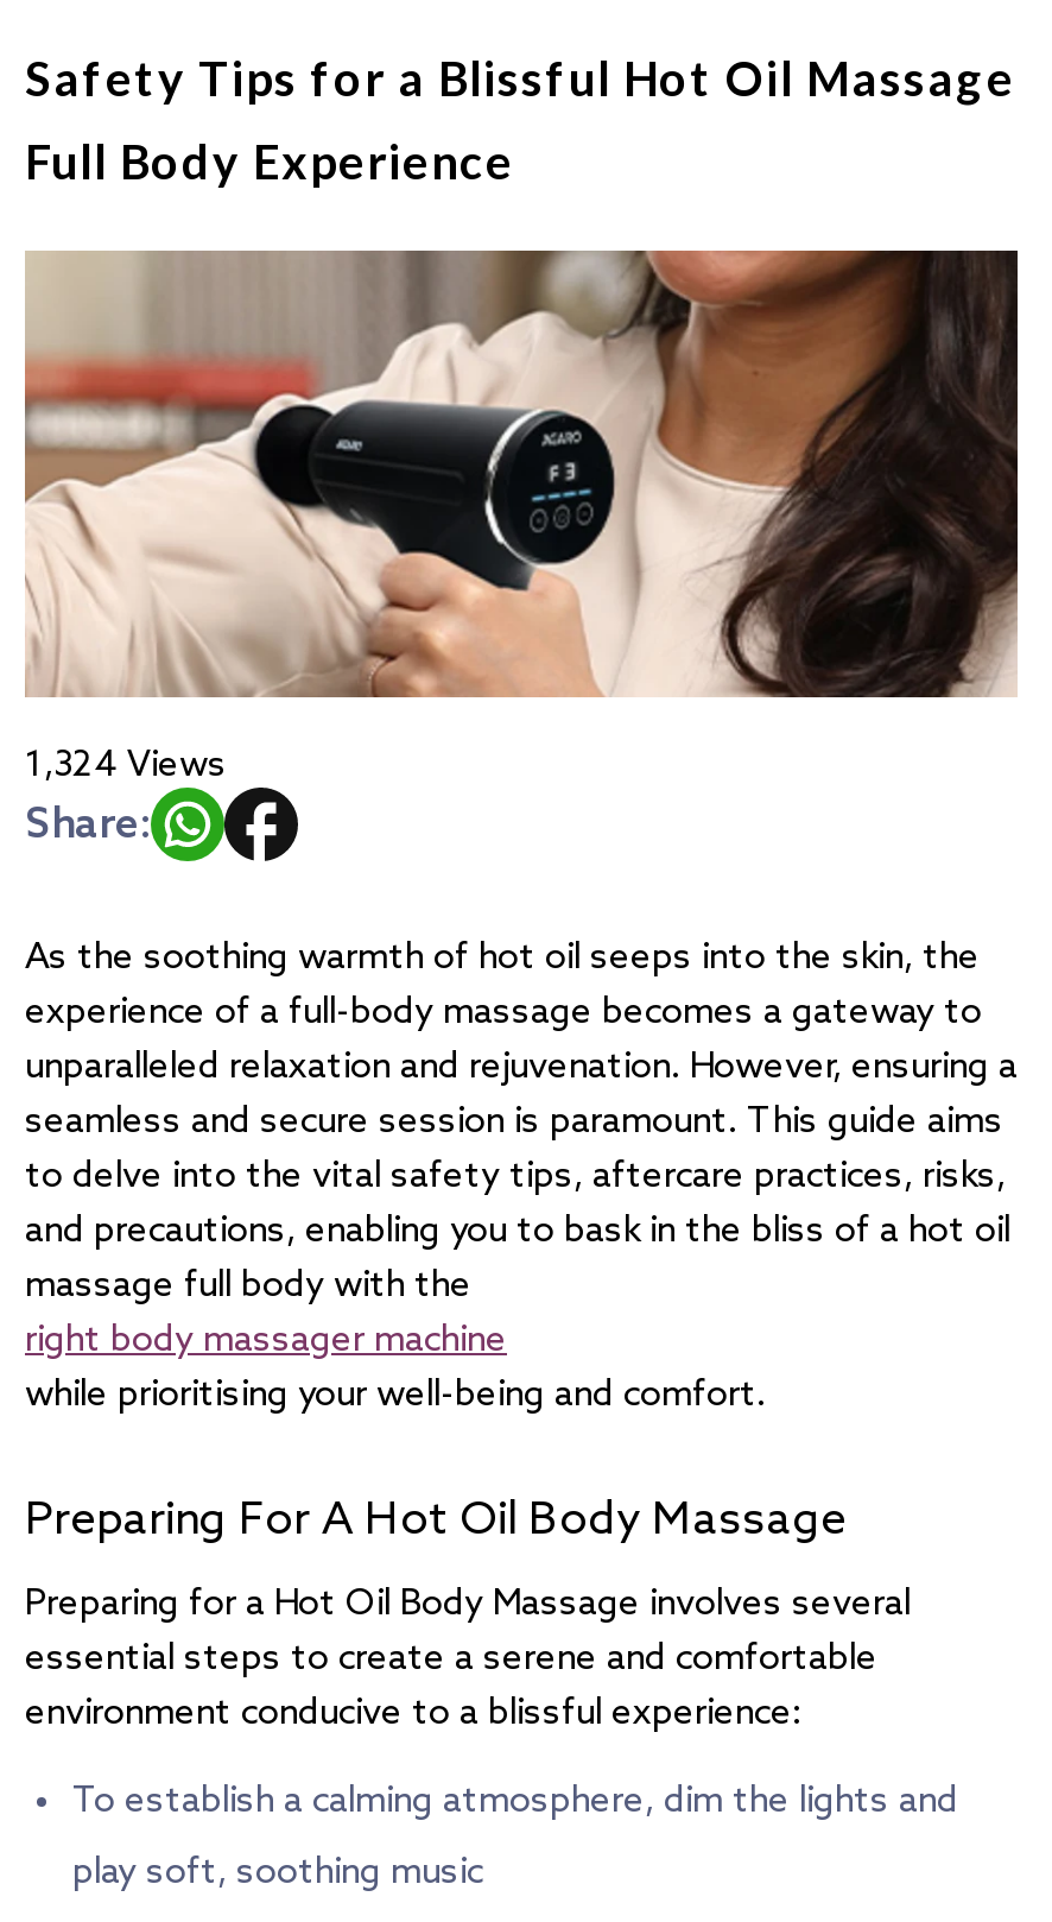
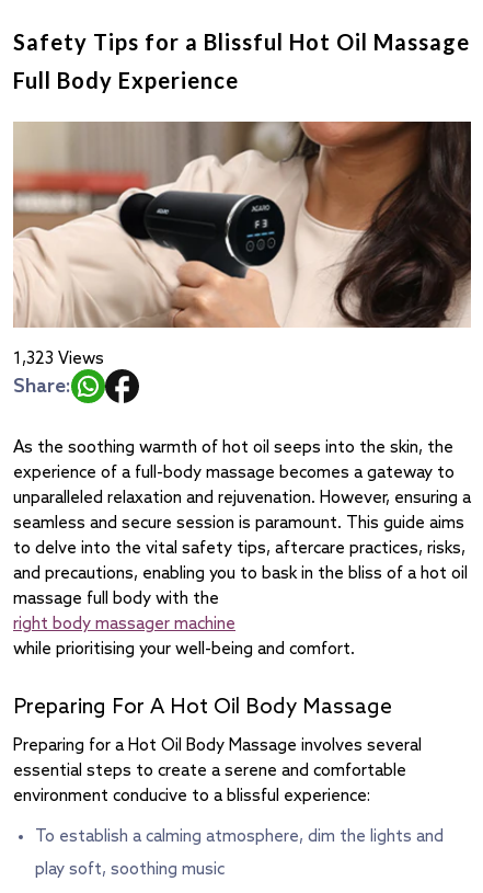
- 1,324 Views
+ 1,323 Views
